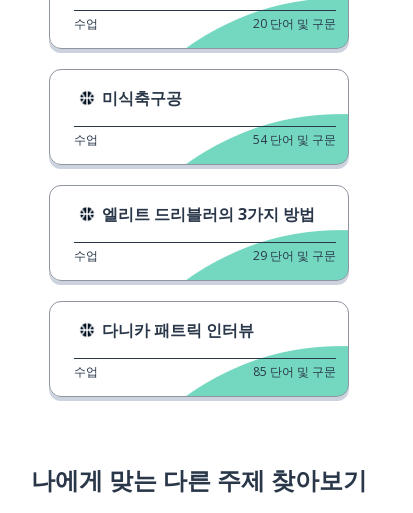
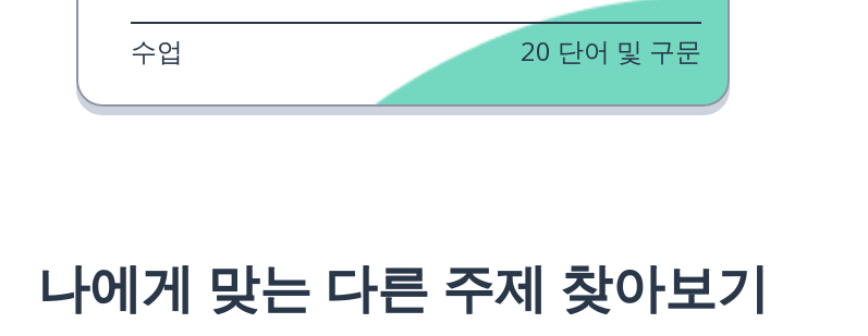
- [image]
- 미식축구공
- 수업
- 54 단어 및 구문
- 엘리트 드리블러의 3가지 방법
- 수업
- 29 단어 및 구문
- 다니카 패트릭 인터뷰
- 수업
- 85 단어 및 구문

- [image]
